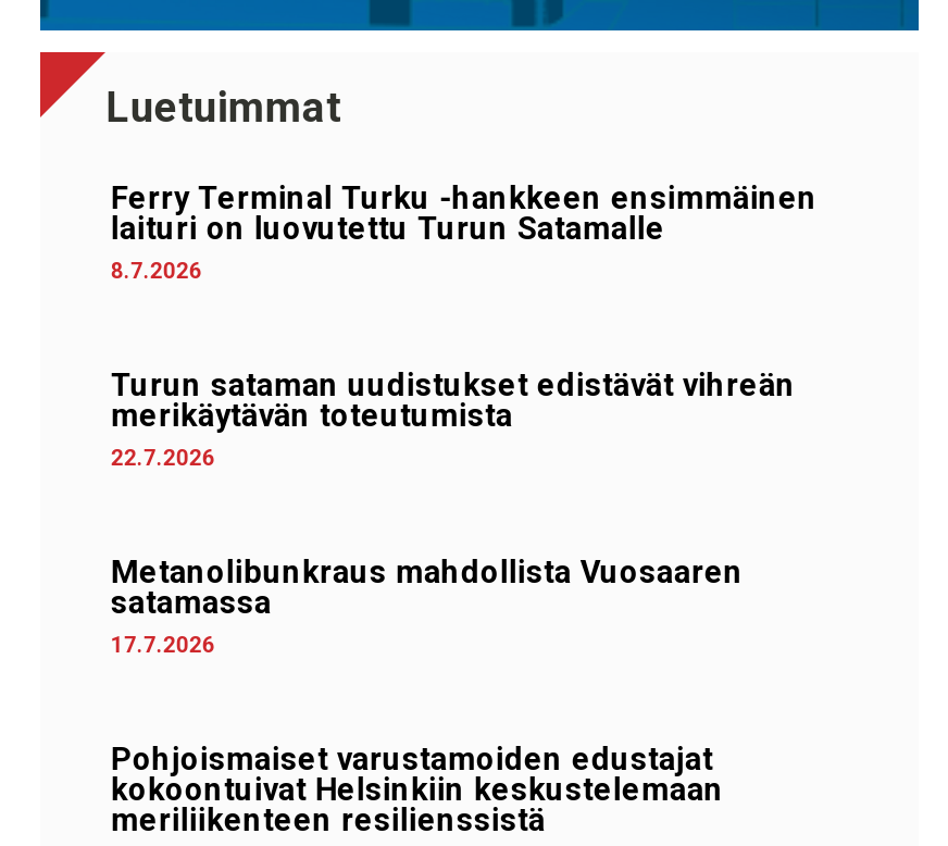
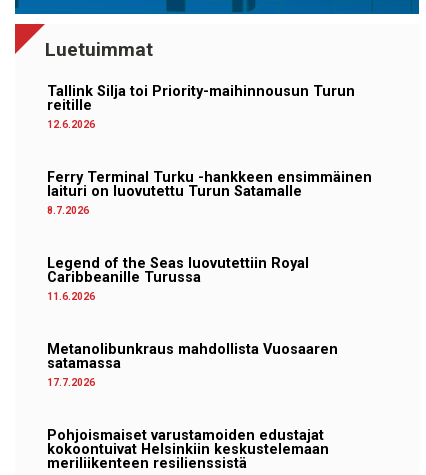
+ Tallink Silja toi Priority-maihinnousun Turun
+ reitille
+ 12.6.2026

- Turun sataman uudistukset edistävät vihreän
- merikäytävän toteutumista
- 22.7.2026
+ Legend of the Seas luovutettiin Royal
+ Caribbeanille Turussa
+ 11.6.2026
